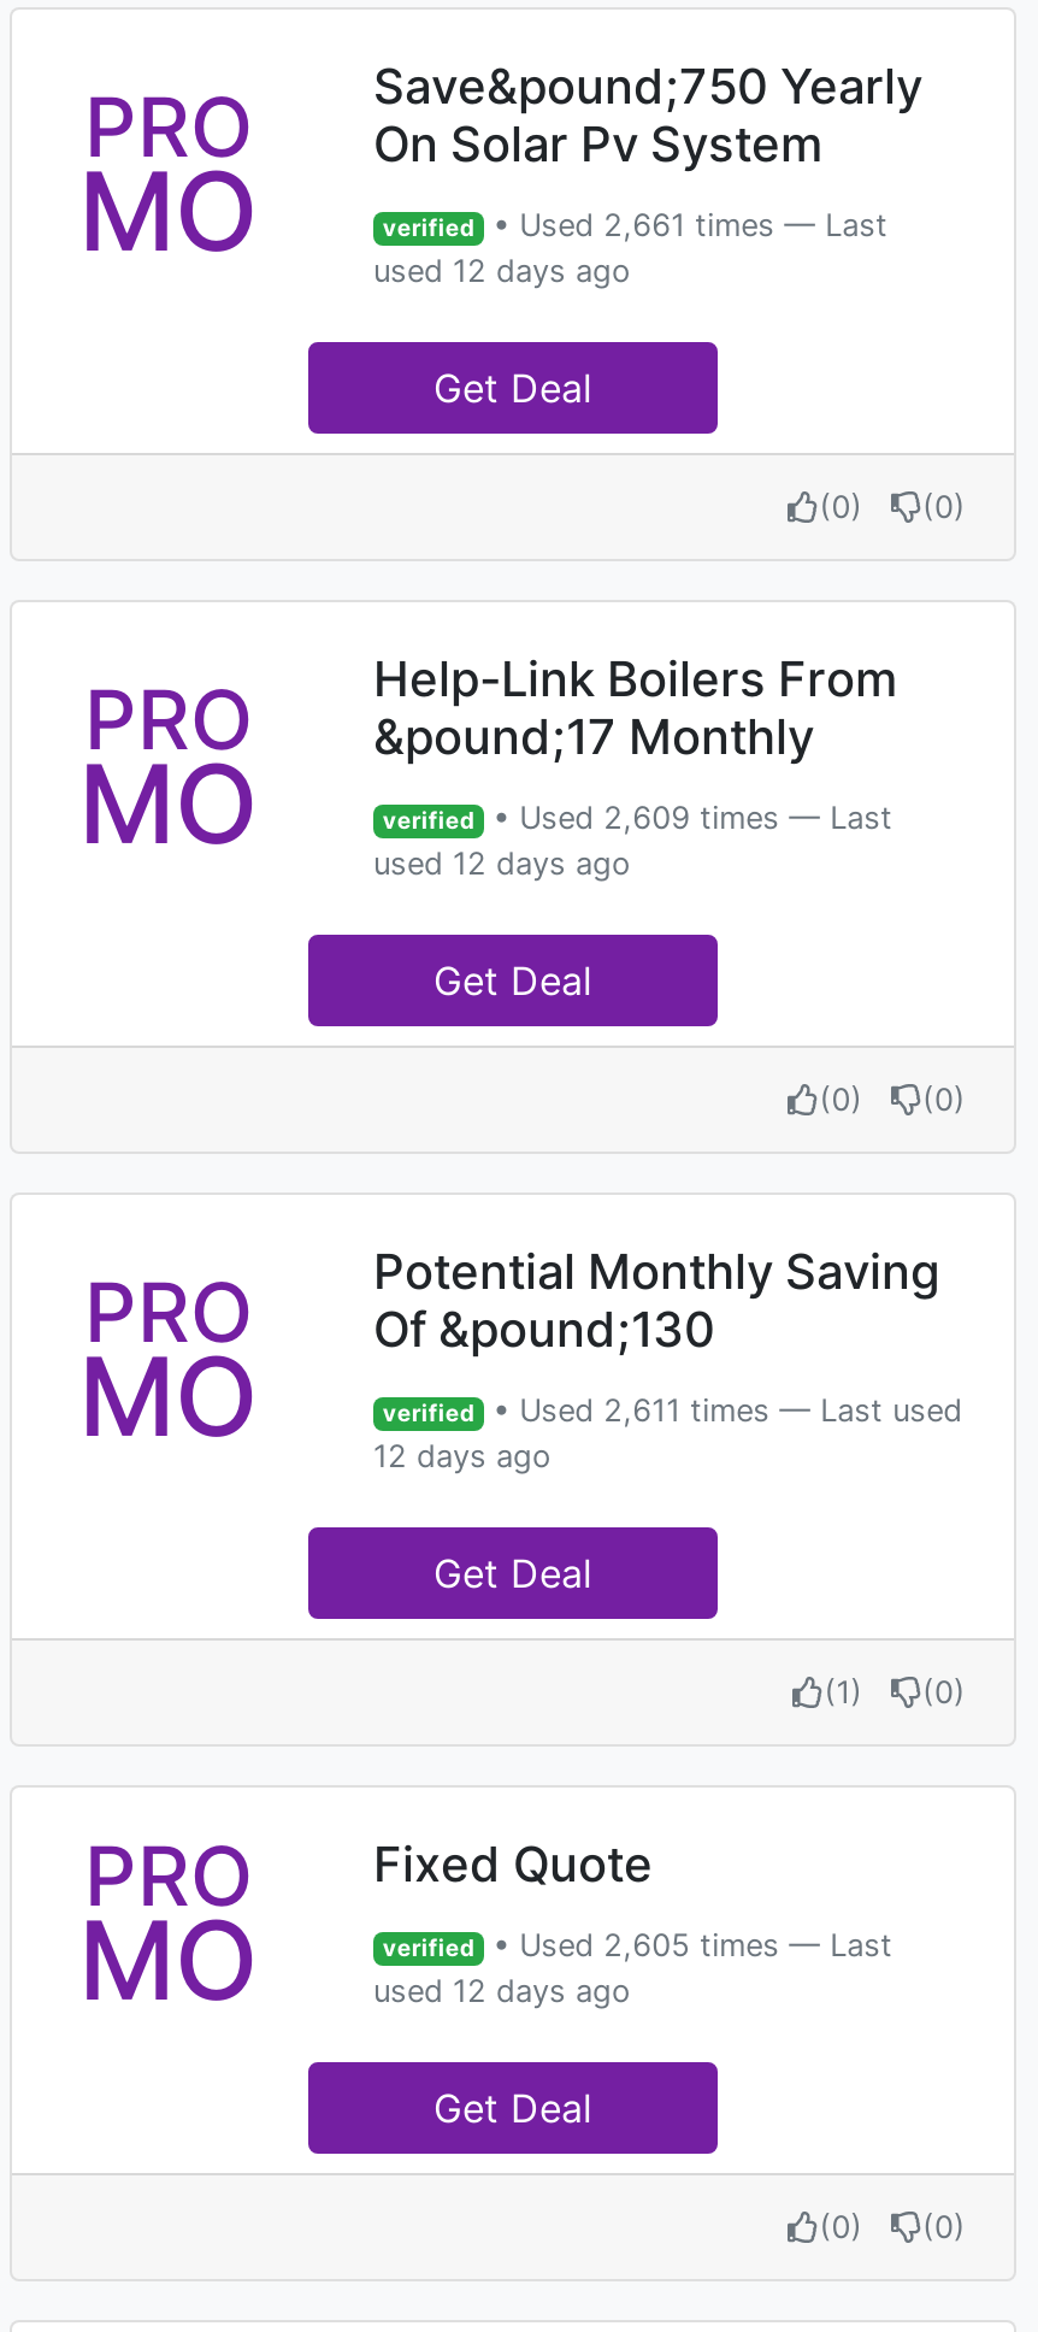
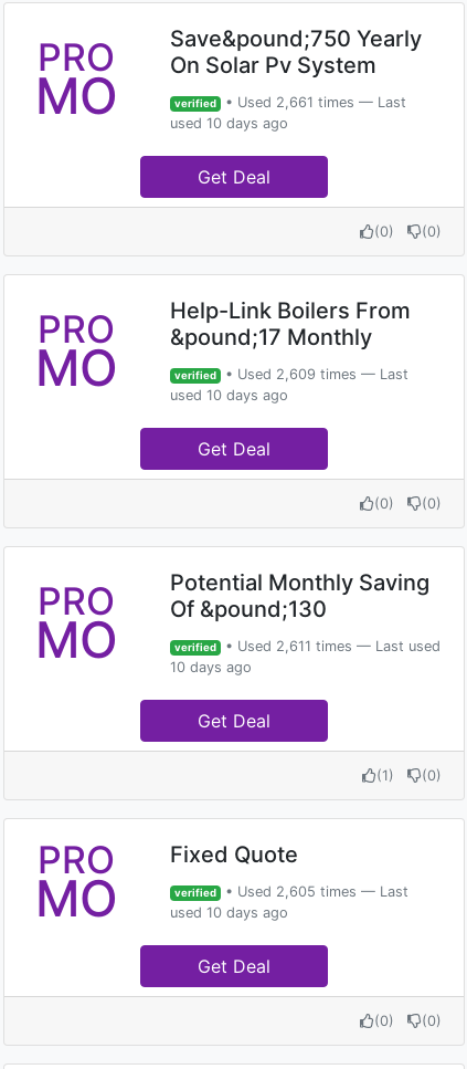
- used 12 days ago
+ used 10 days ago

- used 12 days ago
+ used 10 days ago

- 12 days ago
+ 10 days ago

- used 12 days ago
+ used 10 days ago
